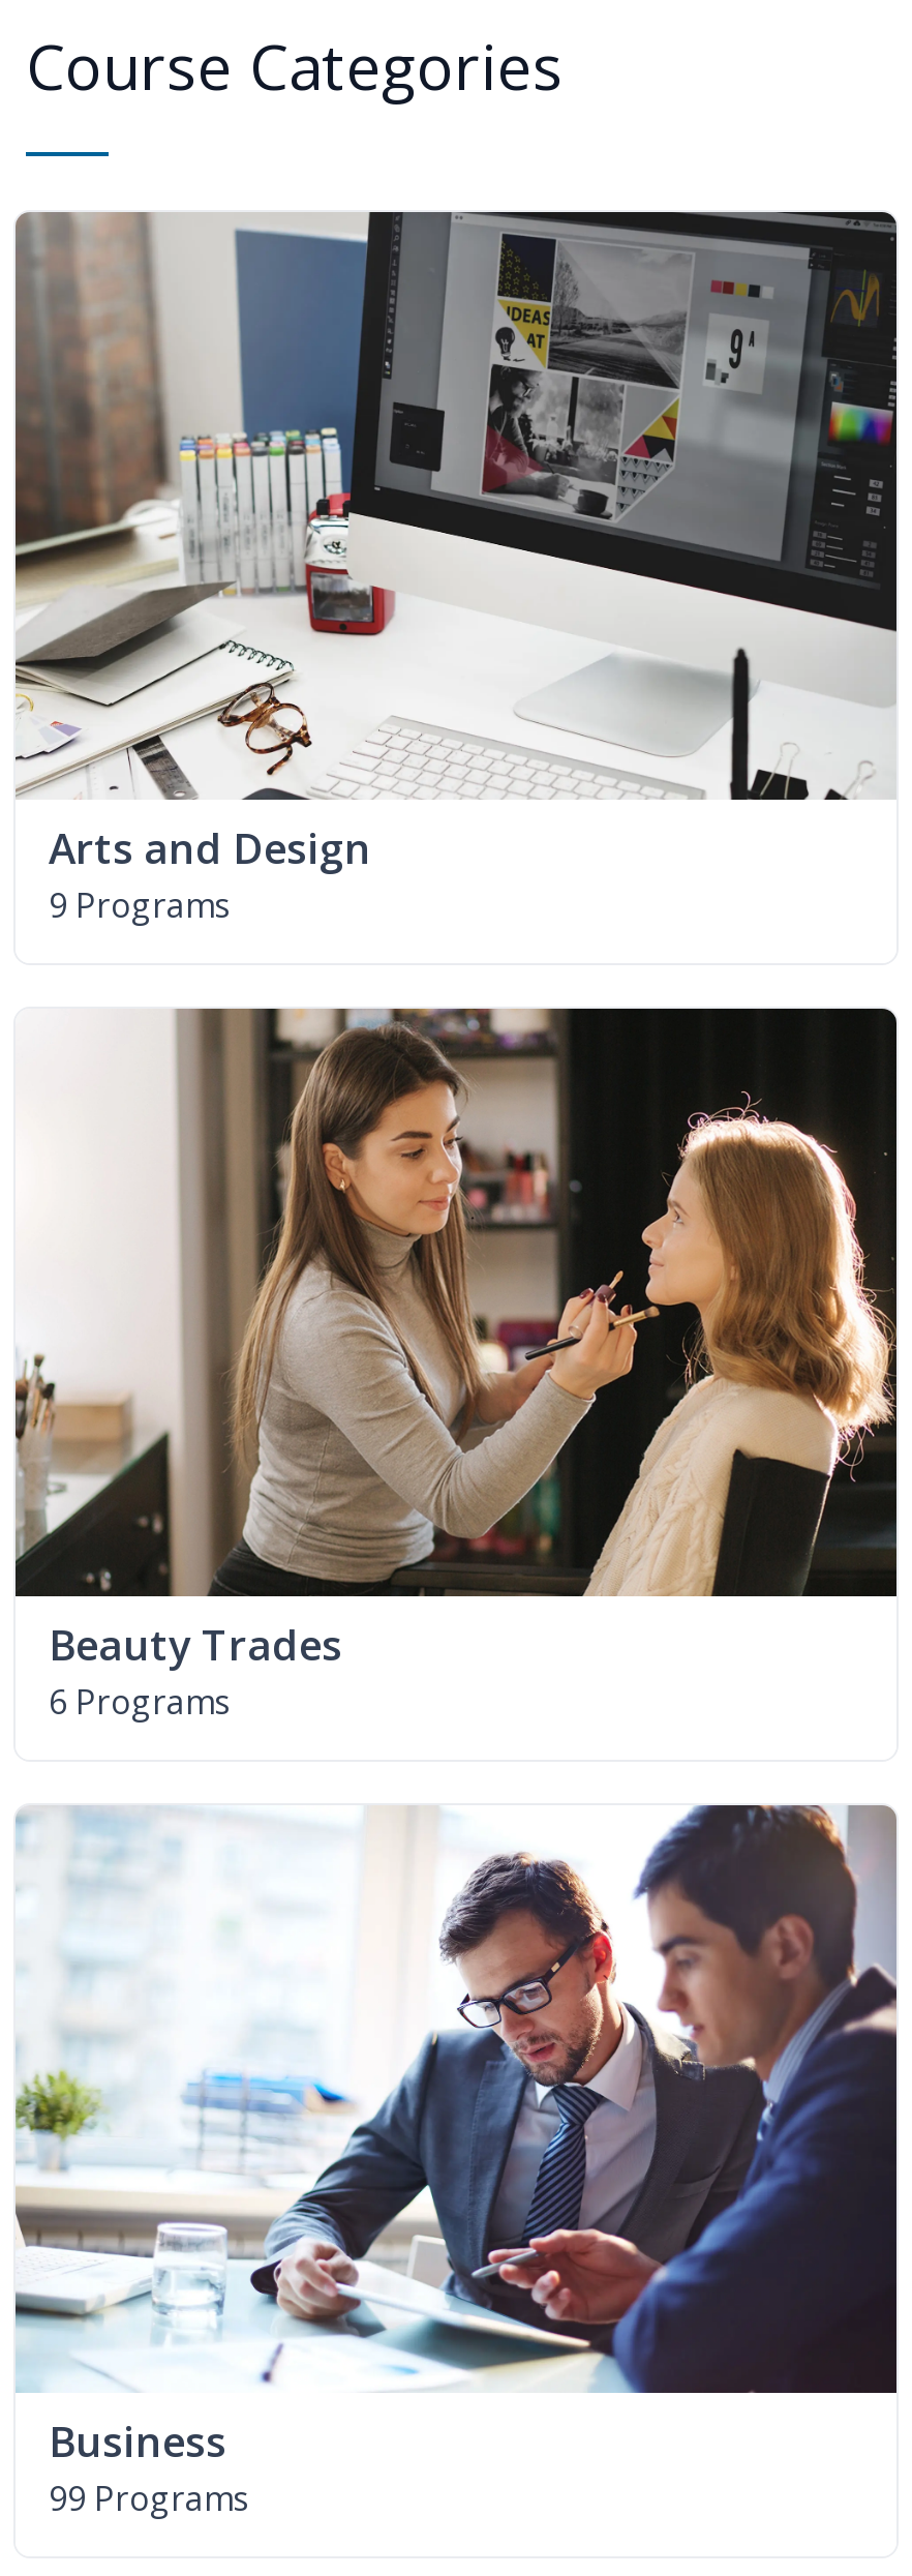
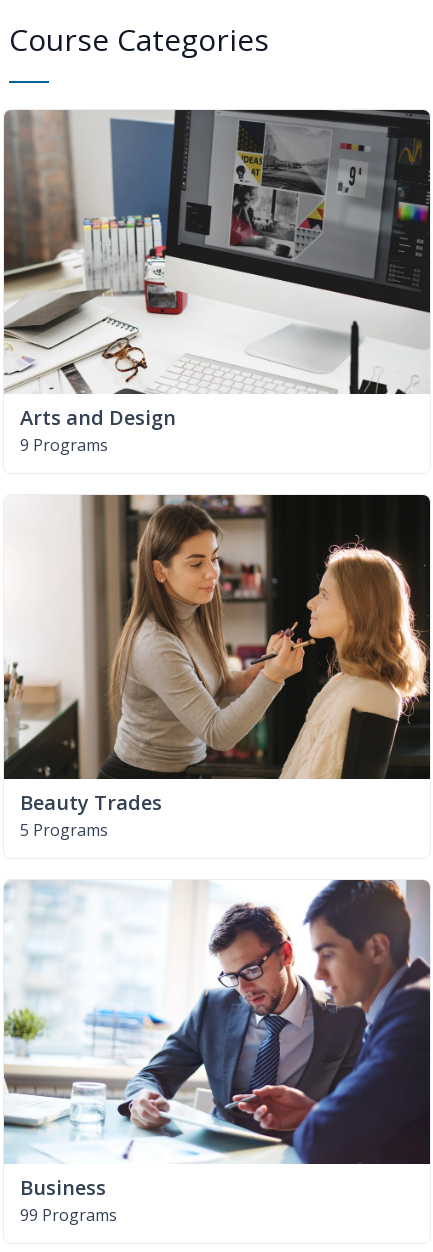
- 6 Programs
+ 5 Programs
